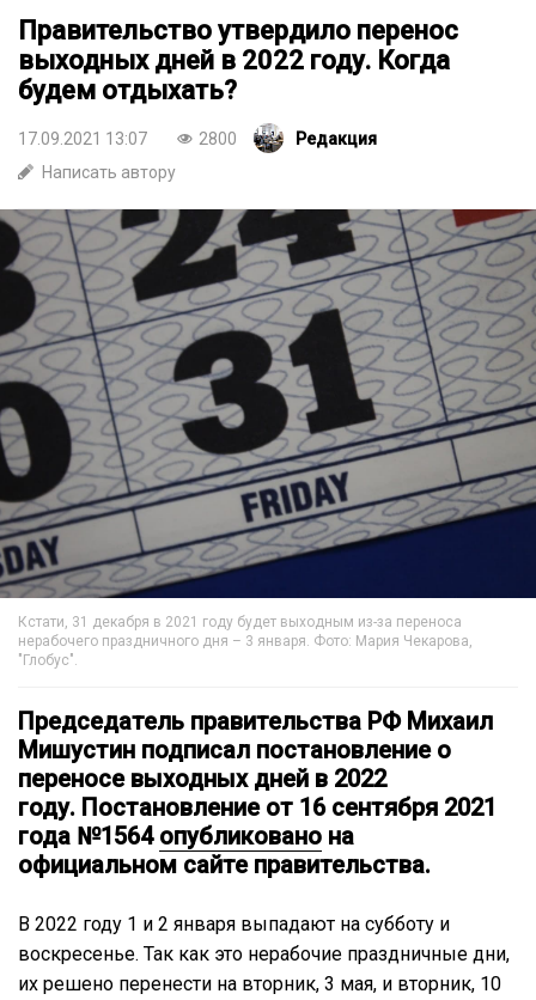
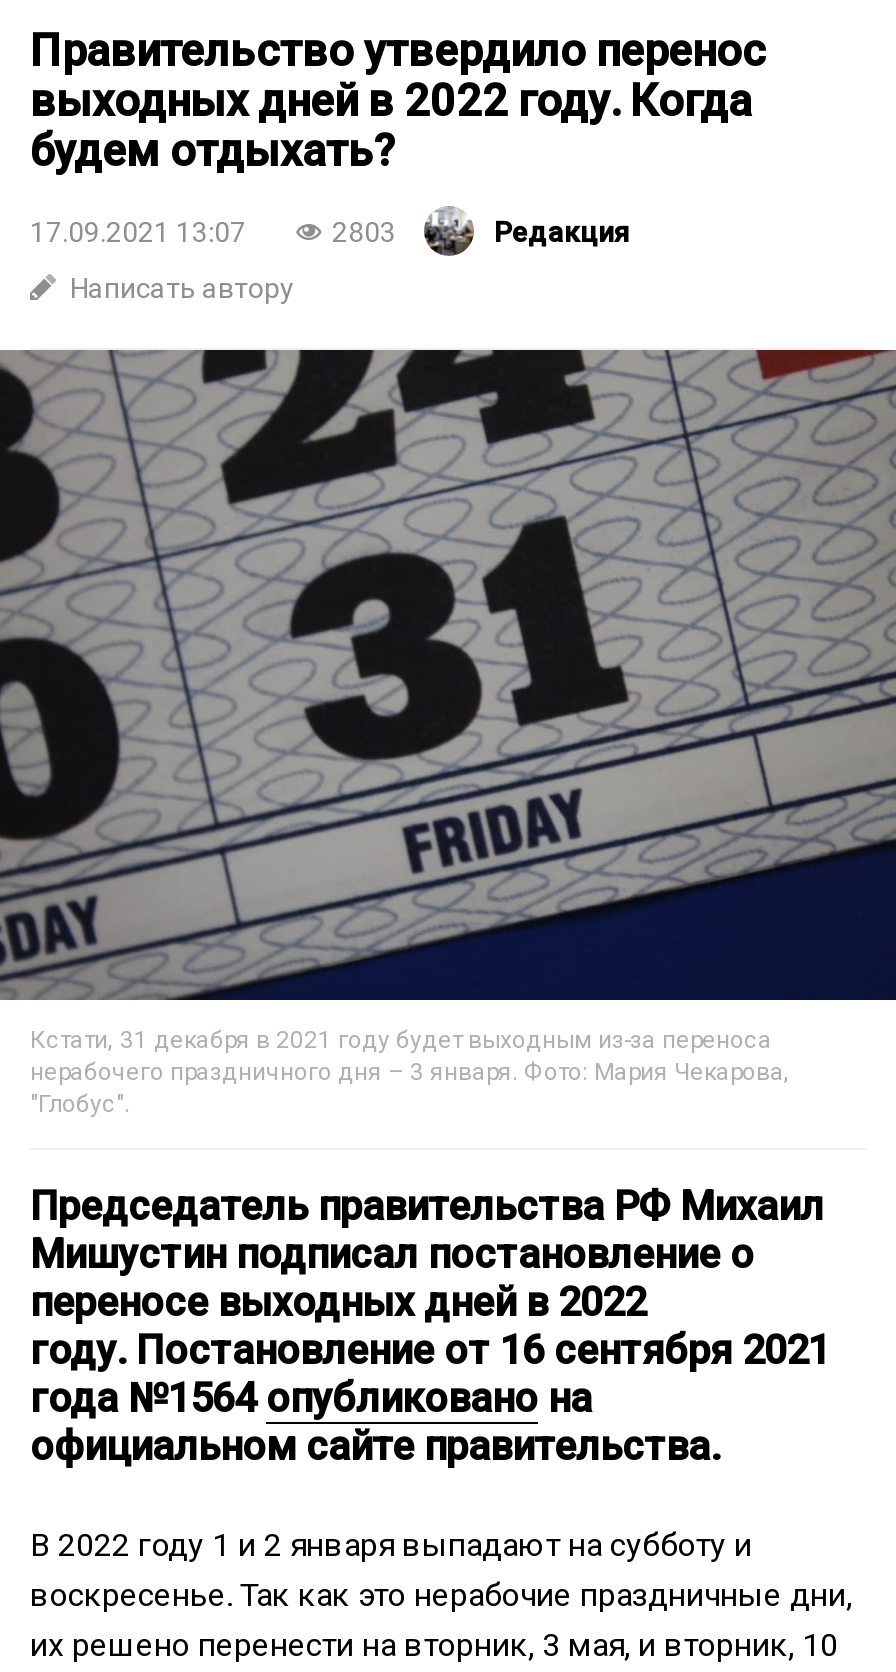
- 2800
+ 2803
